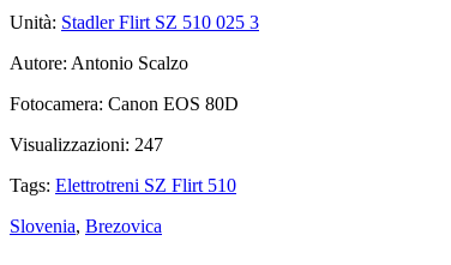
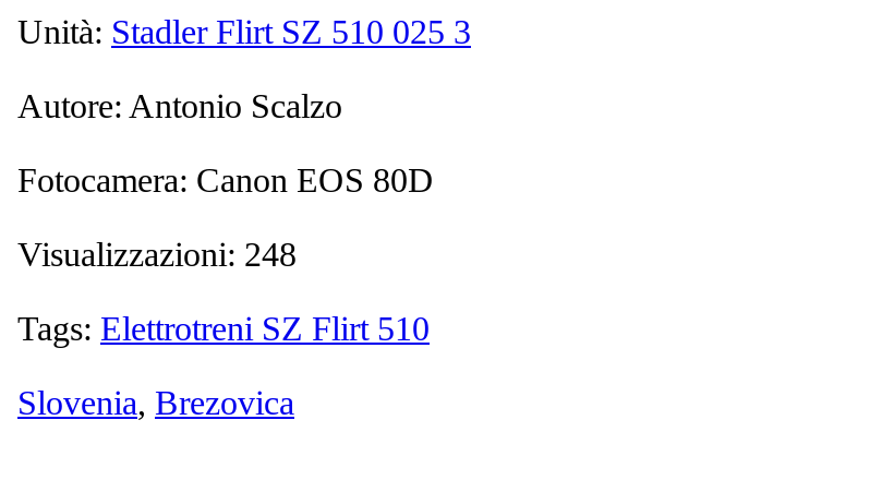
- Visualizzazioni: 247
+ Visualizzazioni: 248
